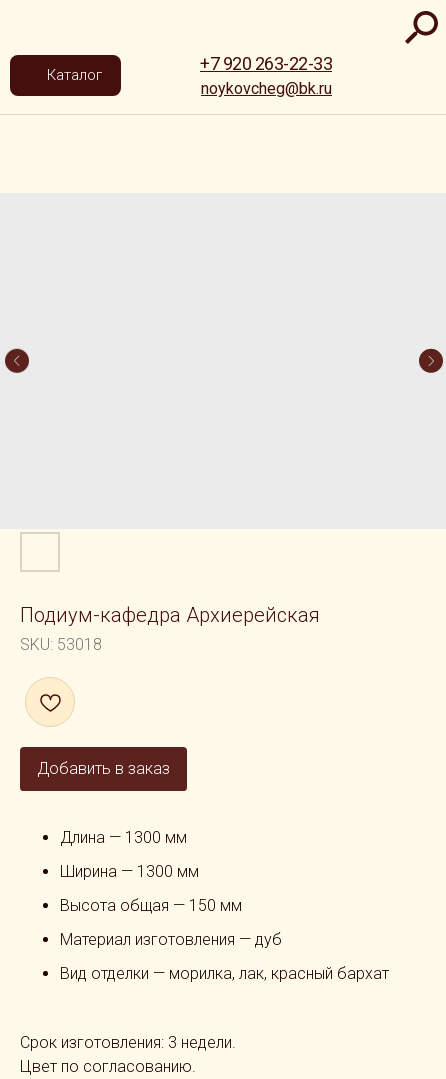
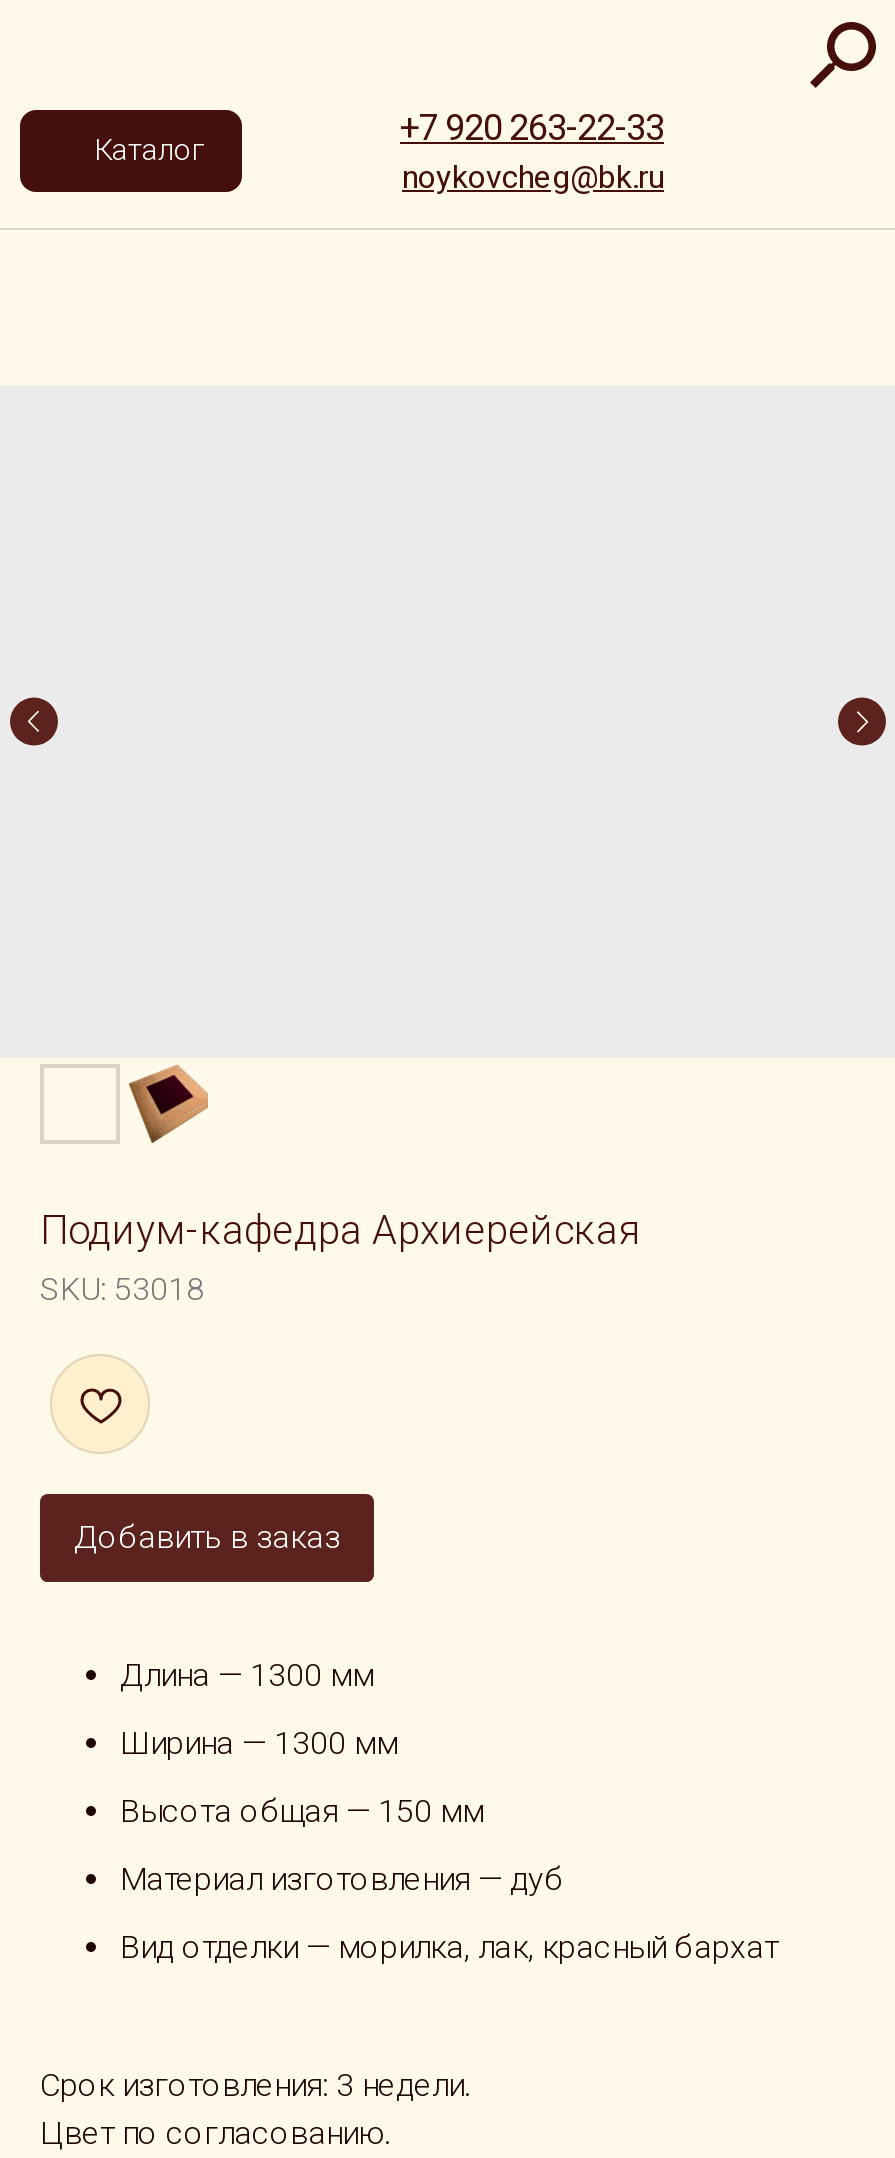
+ [image]
